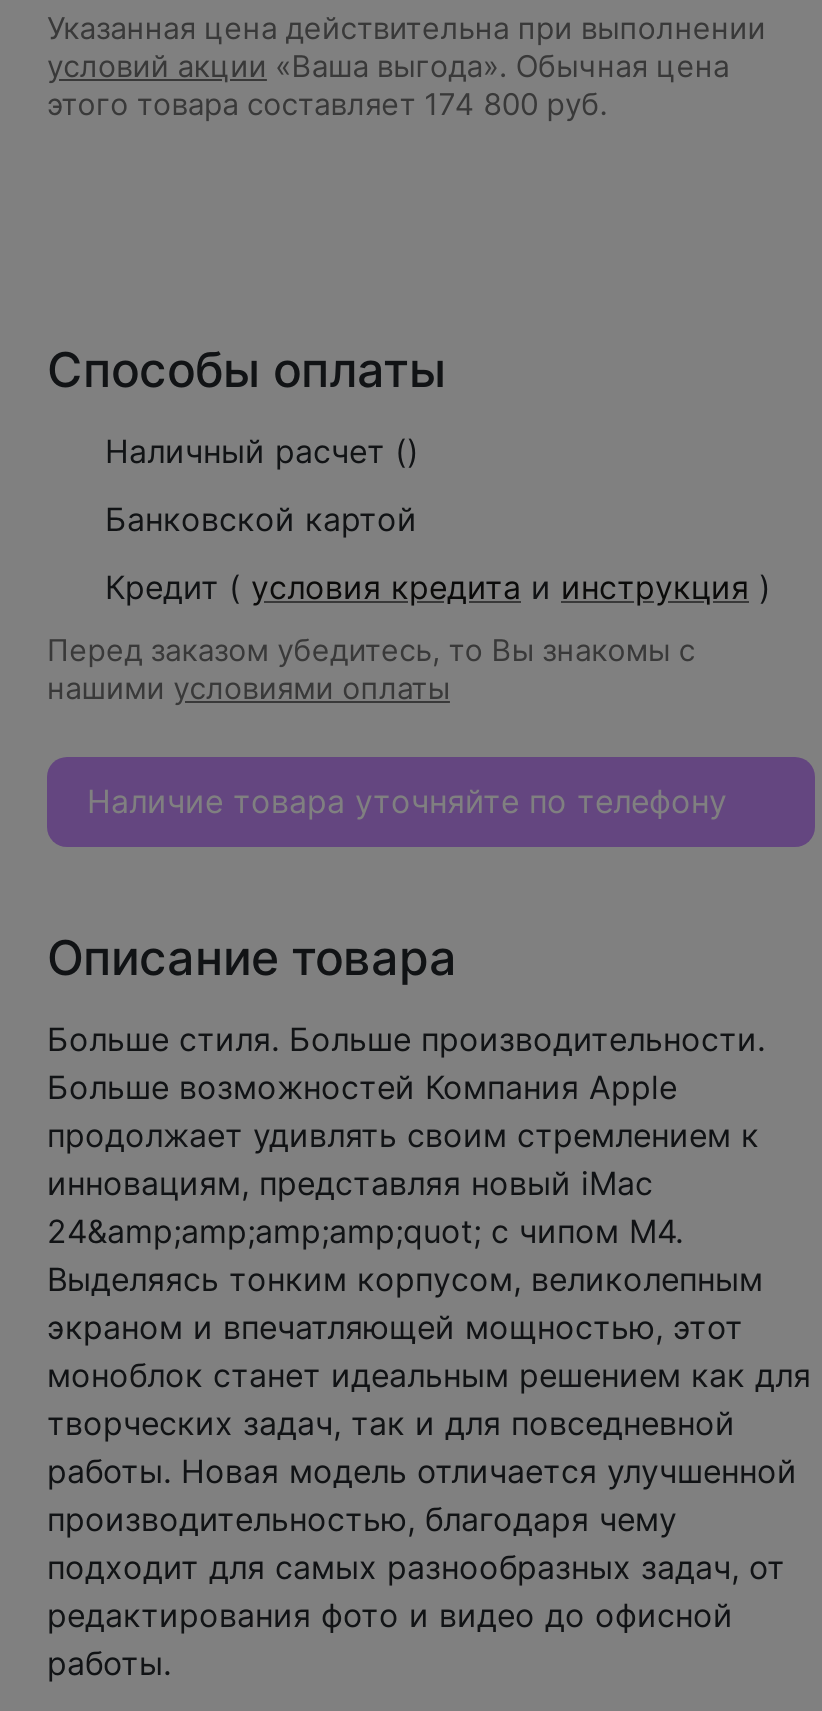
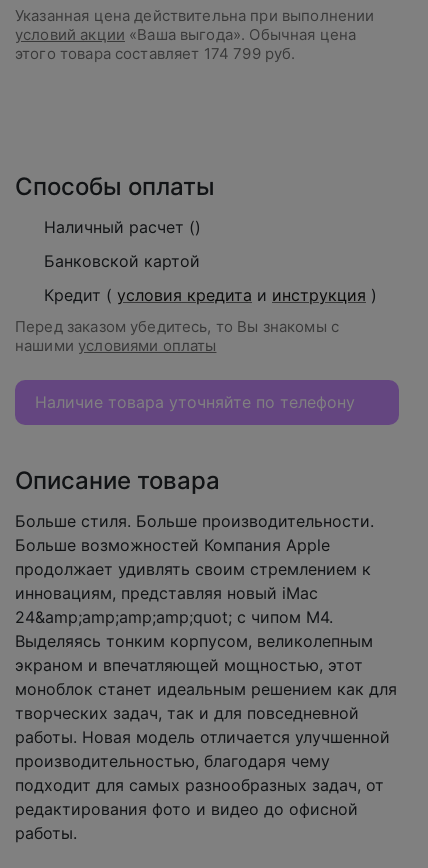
- этого товара составляет 174 800 руб.
+ этого товара составляет 174 799 руб.
